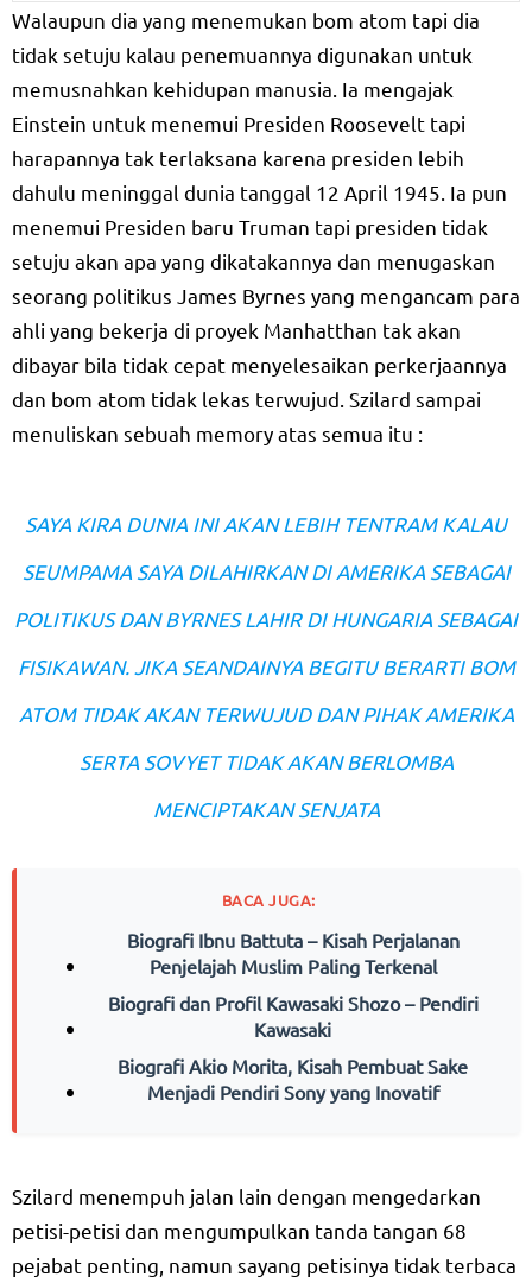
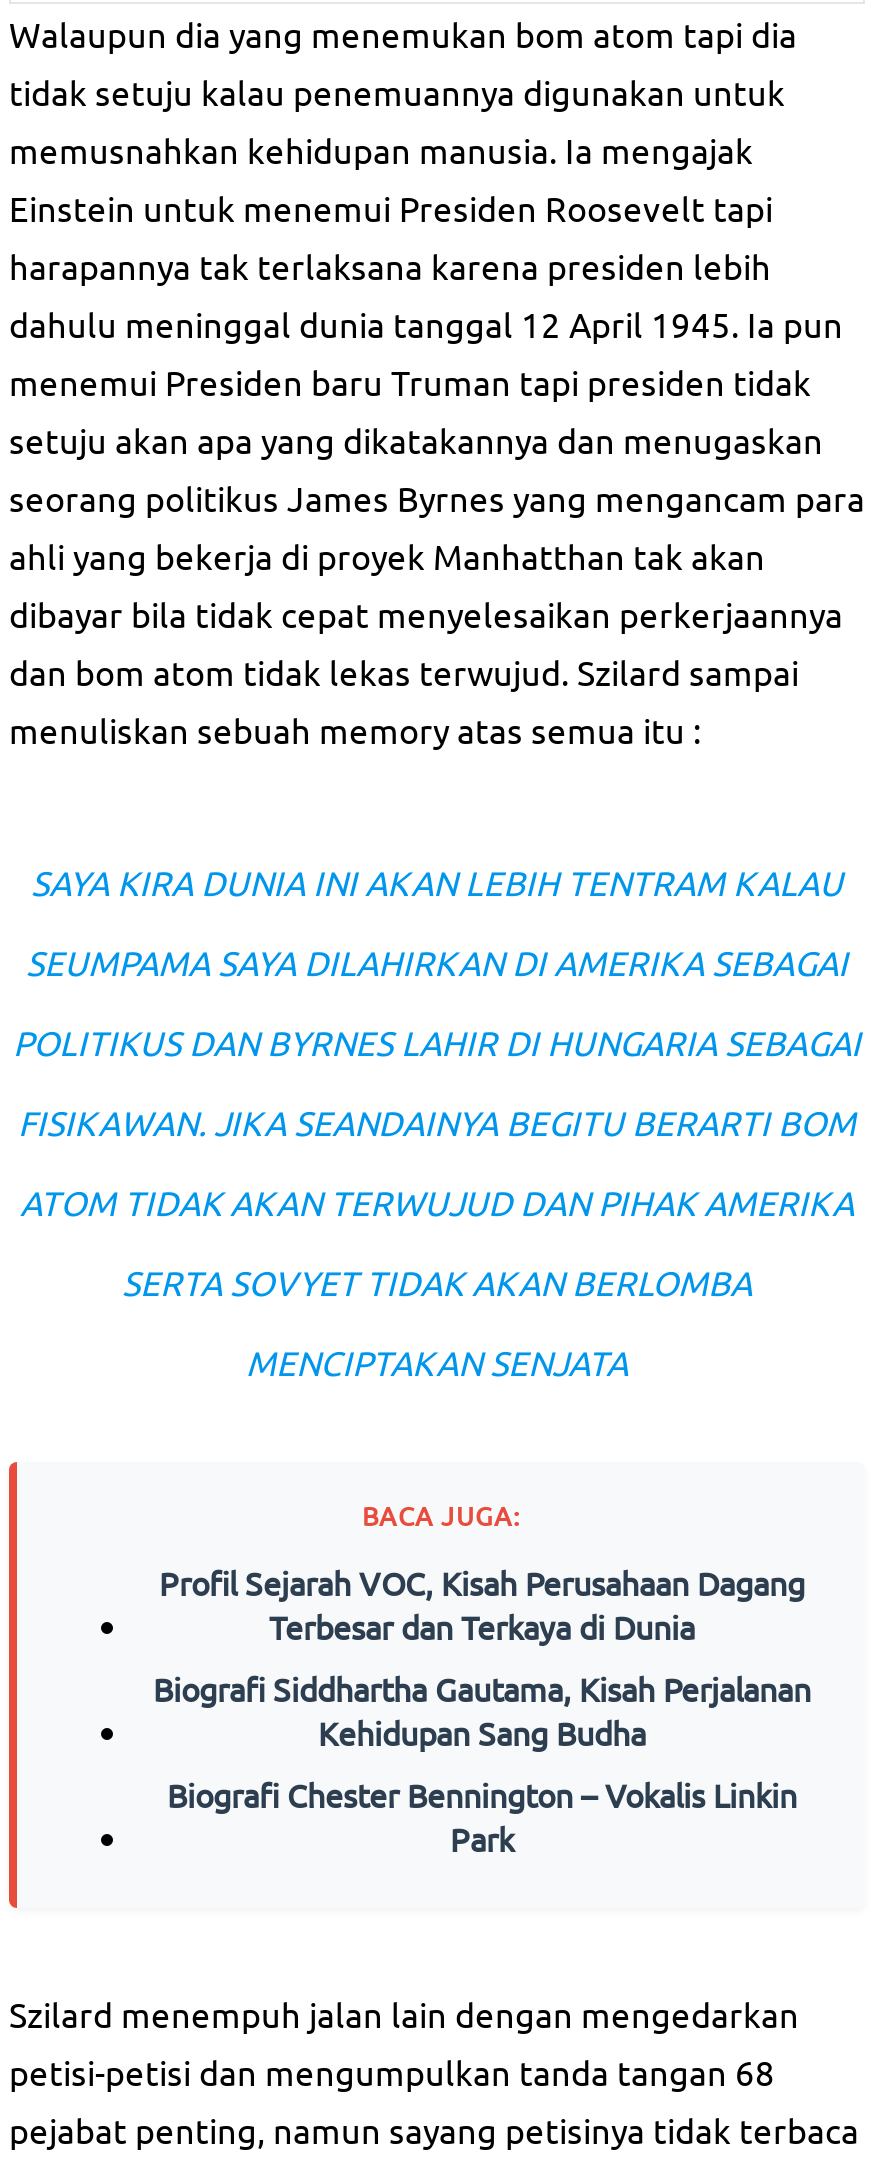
- Biografi Ibnu Battuta – Kisah Perjalanan
- Penjelajah Muslim Paling Terkenal
+ Profil Sejarah VOC, Kisah Perusahaan Dagang
+ Terbesar dan Terkaya di Dunia

- Biografi dan Profil Kawasaki Shozo – Pendiri
- Kawasaki
+ Biografi Siddhartha Gautama, Kisah Perjalanan
+ Kehidupan Sang Budha

- Biografi Akio Morita, Kisah Pembuat Sake
- Menjadi Pendiri Sony yang Inovatif
+ Biografi Chester Bennington – Vokalis Linkin
+ Park
